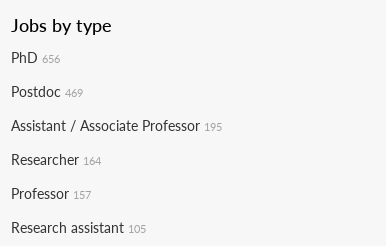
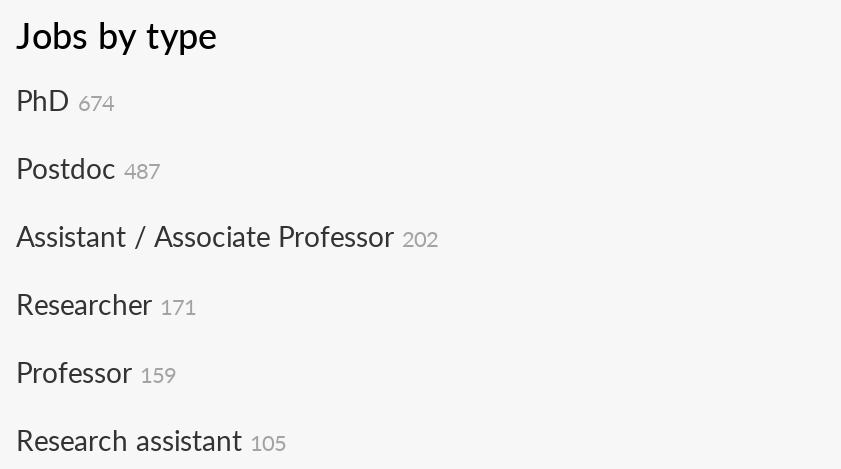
- PhD 656
+ PhD 674

- Postdoc 469
+ Postdoc 487

- Assistant / Associate Professor 195
+ Assistant / Associate Professor 202

- Researcher 164
+ Researcher 171

- Professor 157
+ Professor 159
